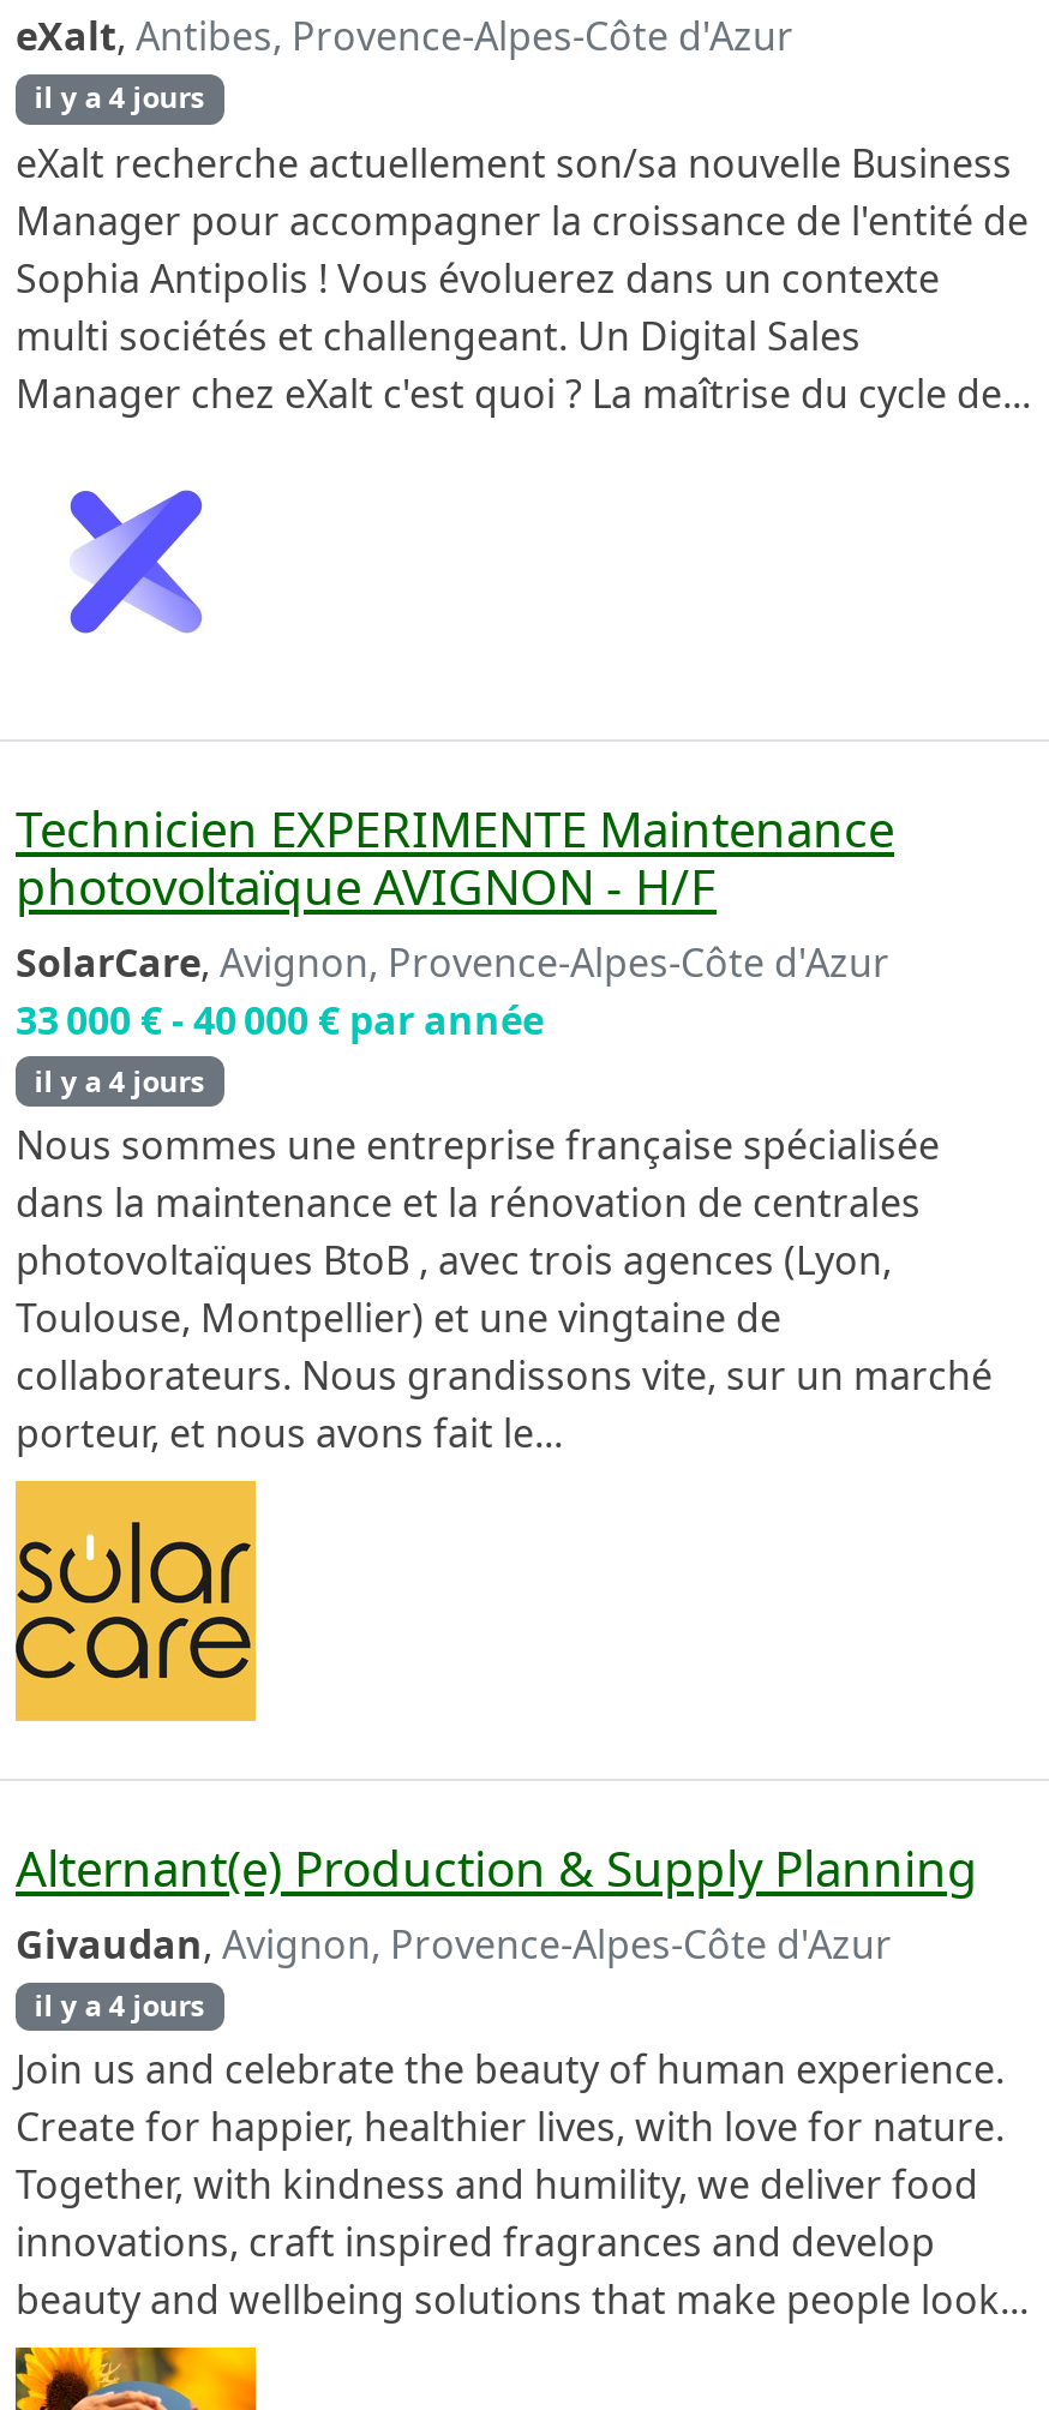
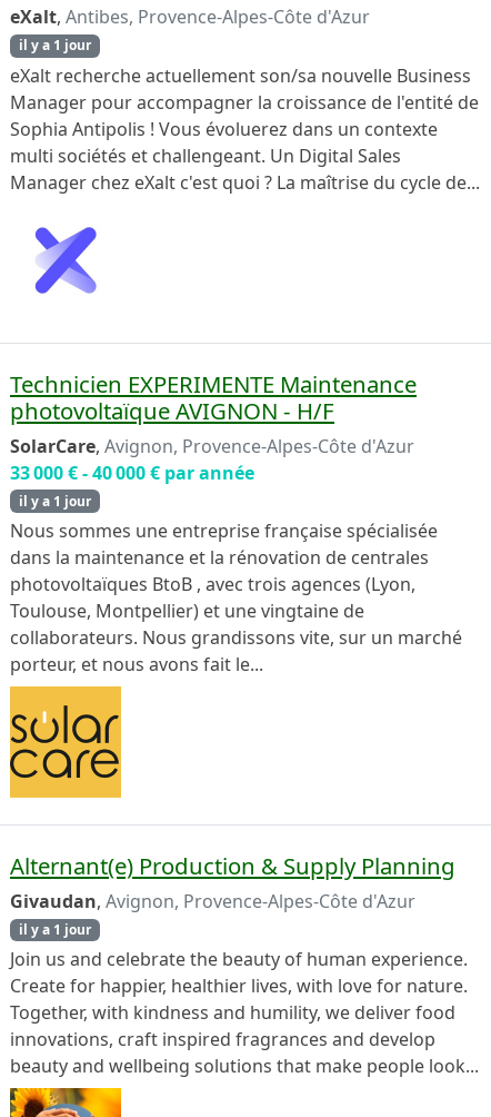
- il y a 4 jours
+ il y a 1 jour

- il y a 4 jours
+ il y a 1 jour

- il y a 4 jours
+ il y a 1 jour
